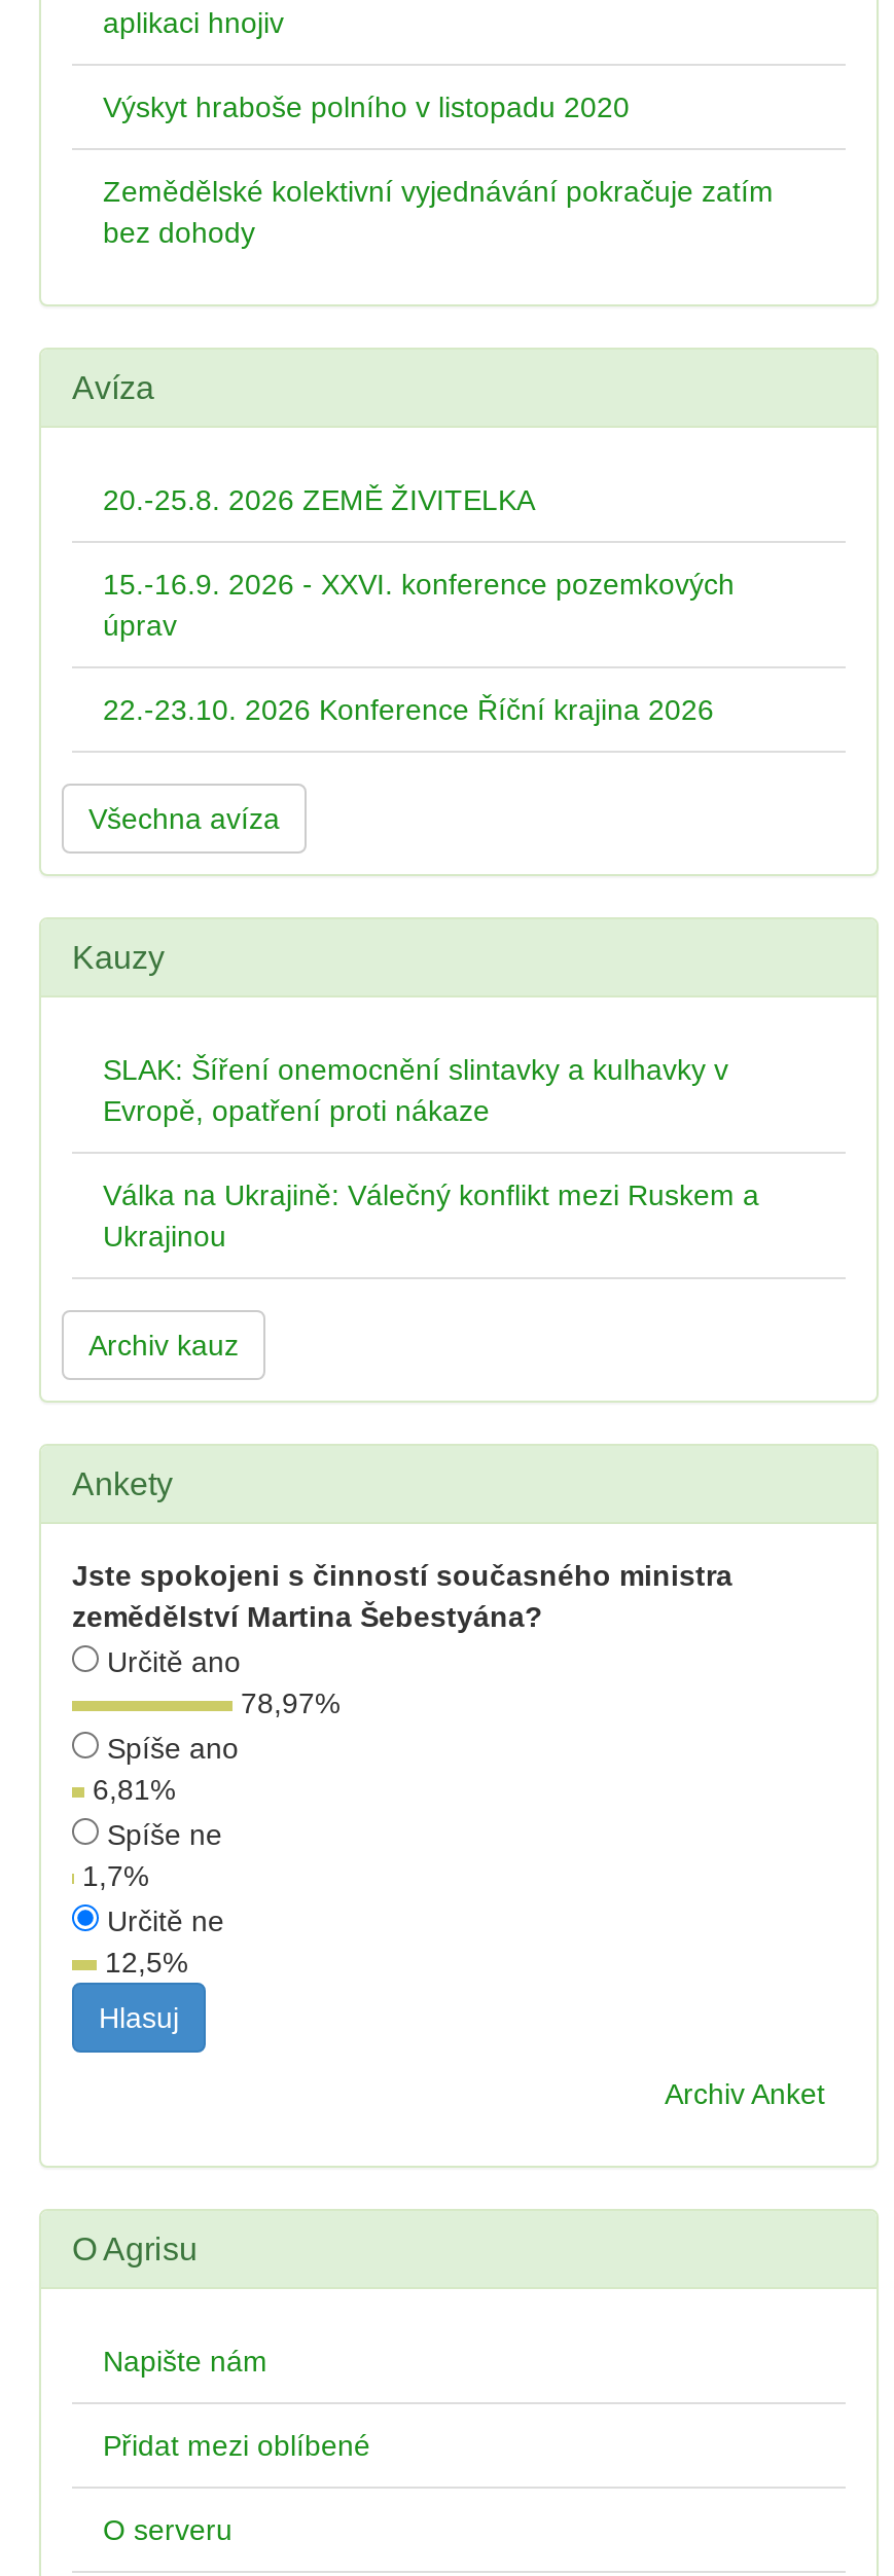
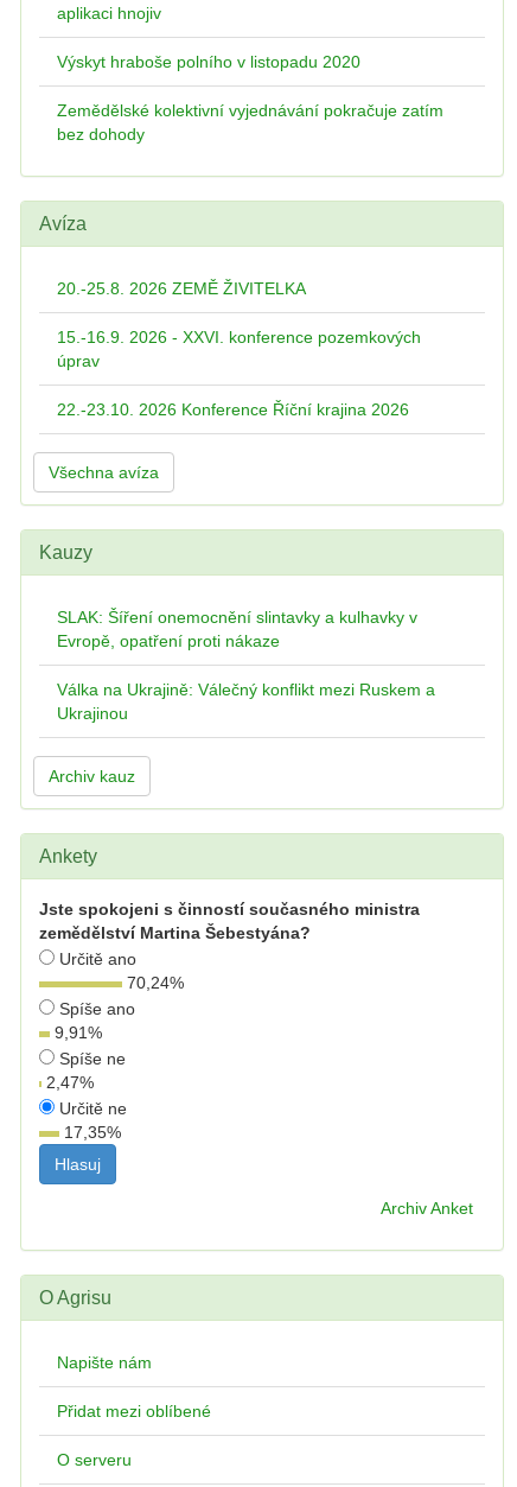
- 78,97%
+ 70,24%

- 6,81%
+ 9,91%

- 1,7%
+ 2,47%

- 12,5%
+ 17,35%
